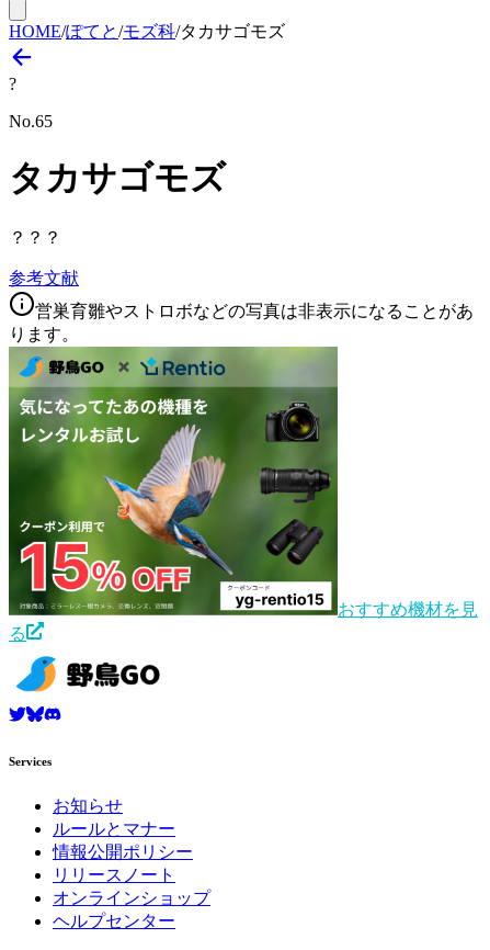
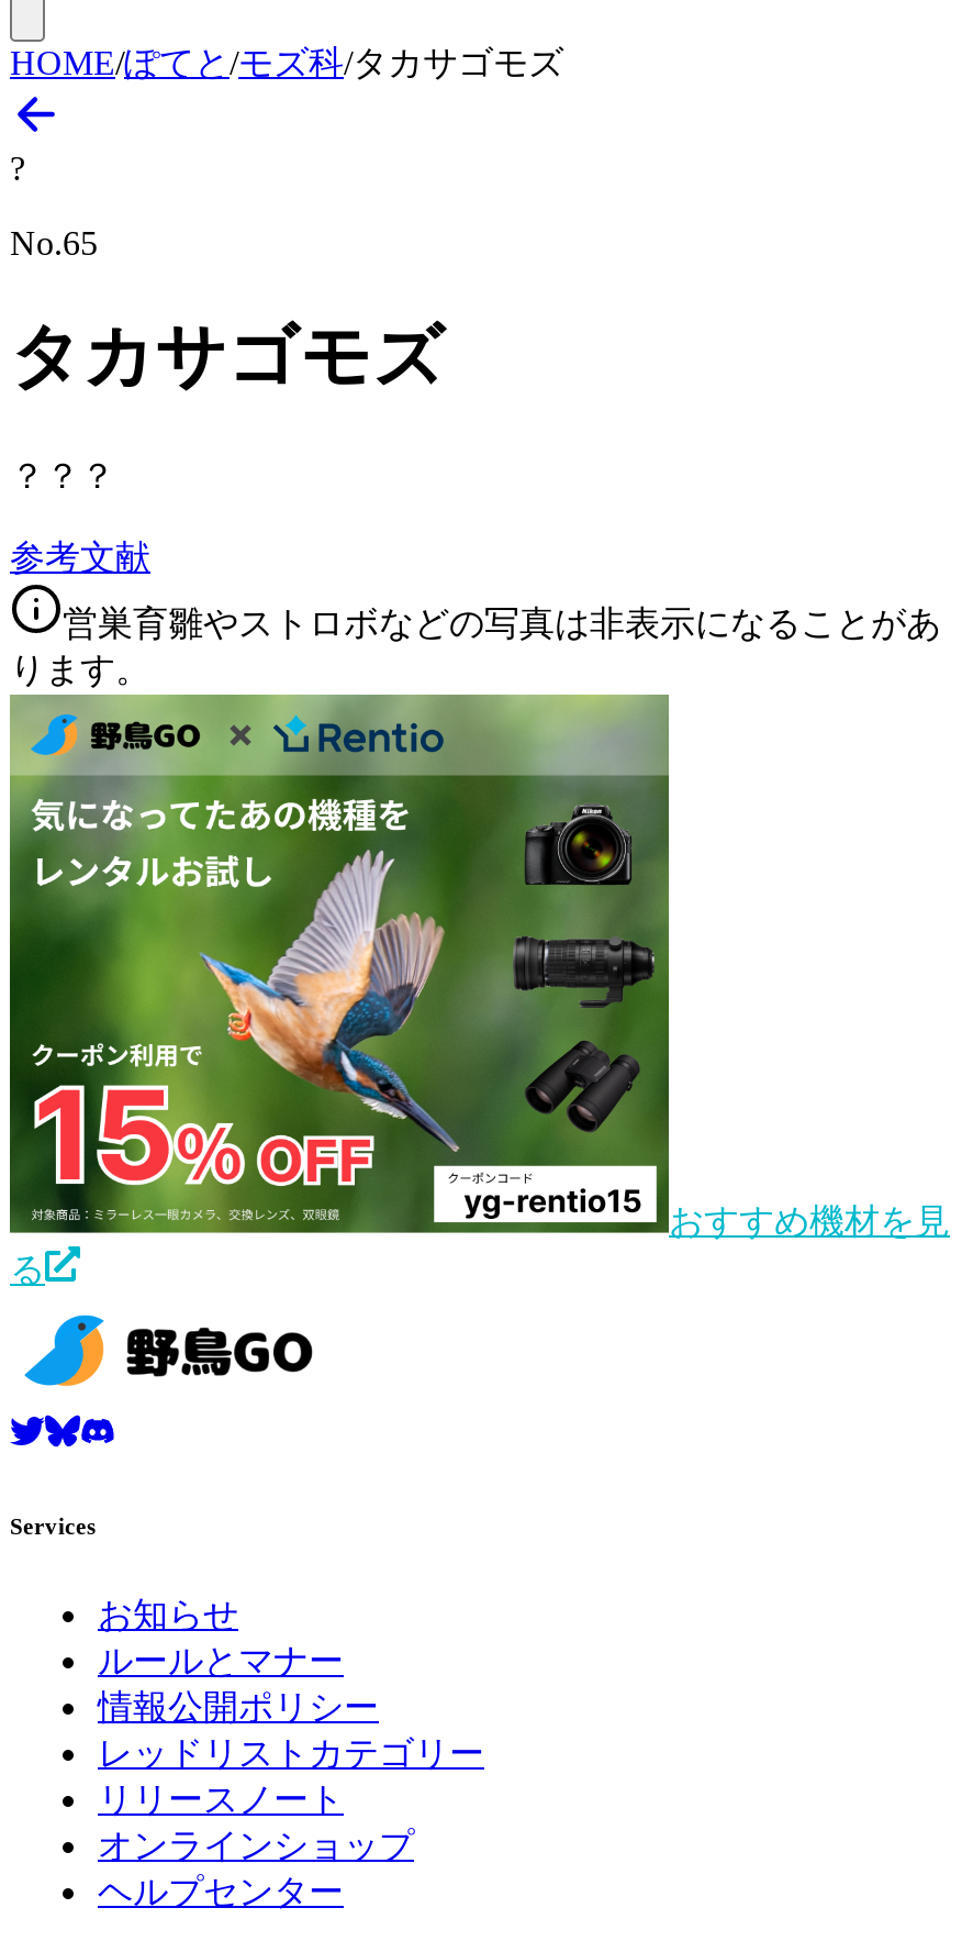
+ レッドリストカテゴリー
